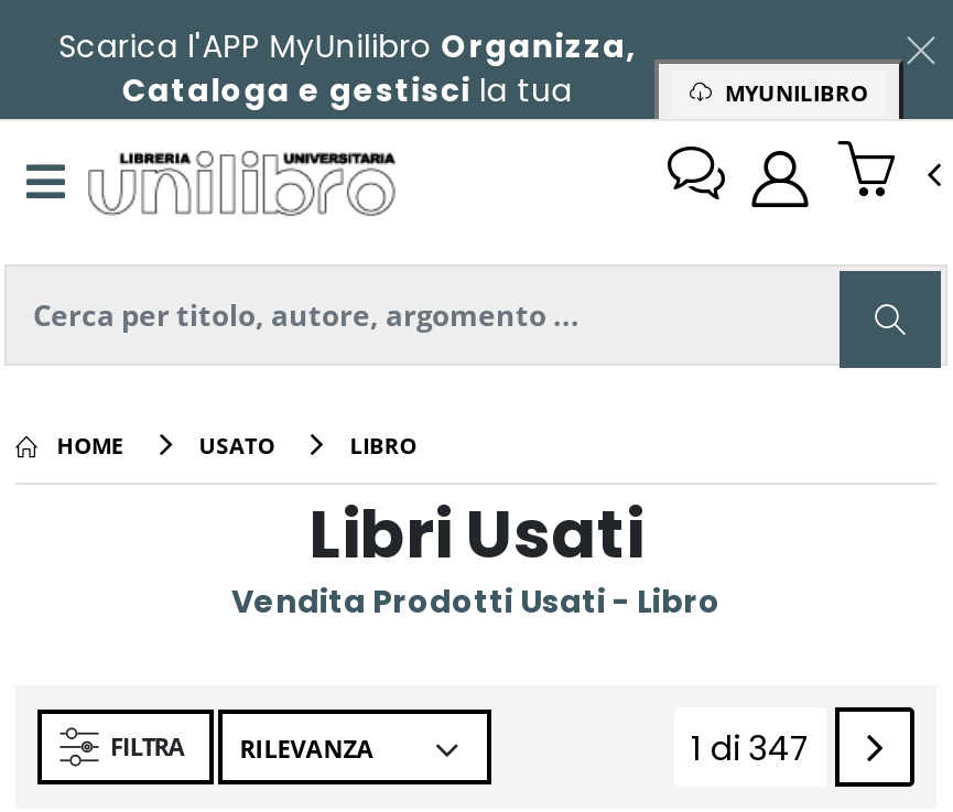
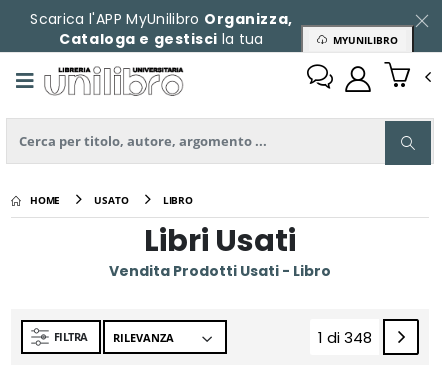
- 1 di 347
+ 1 di 348
